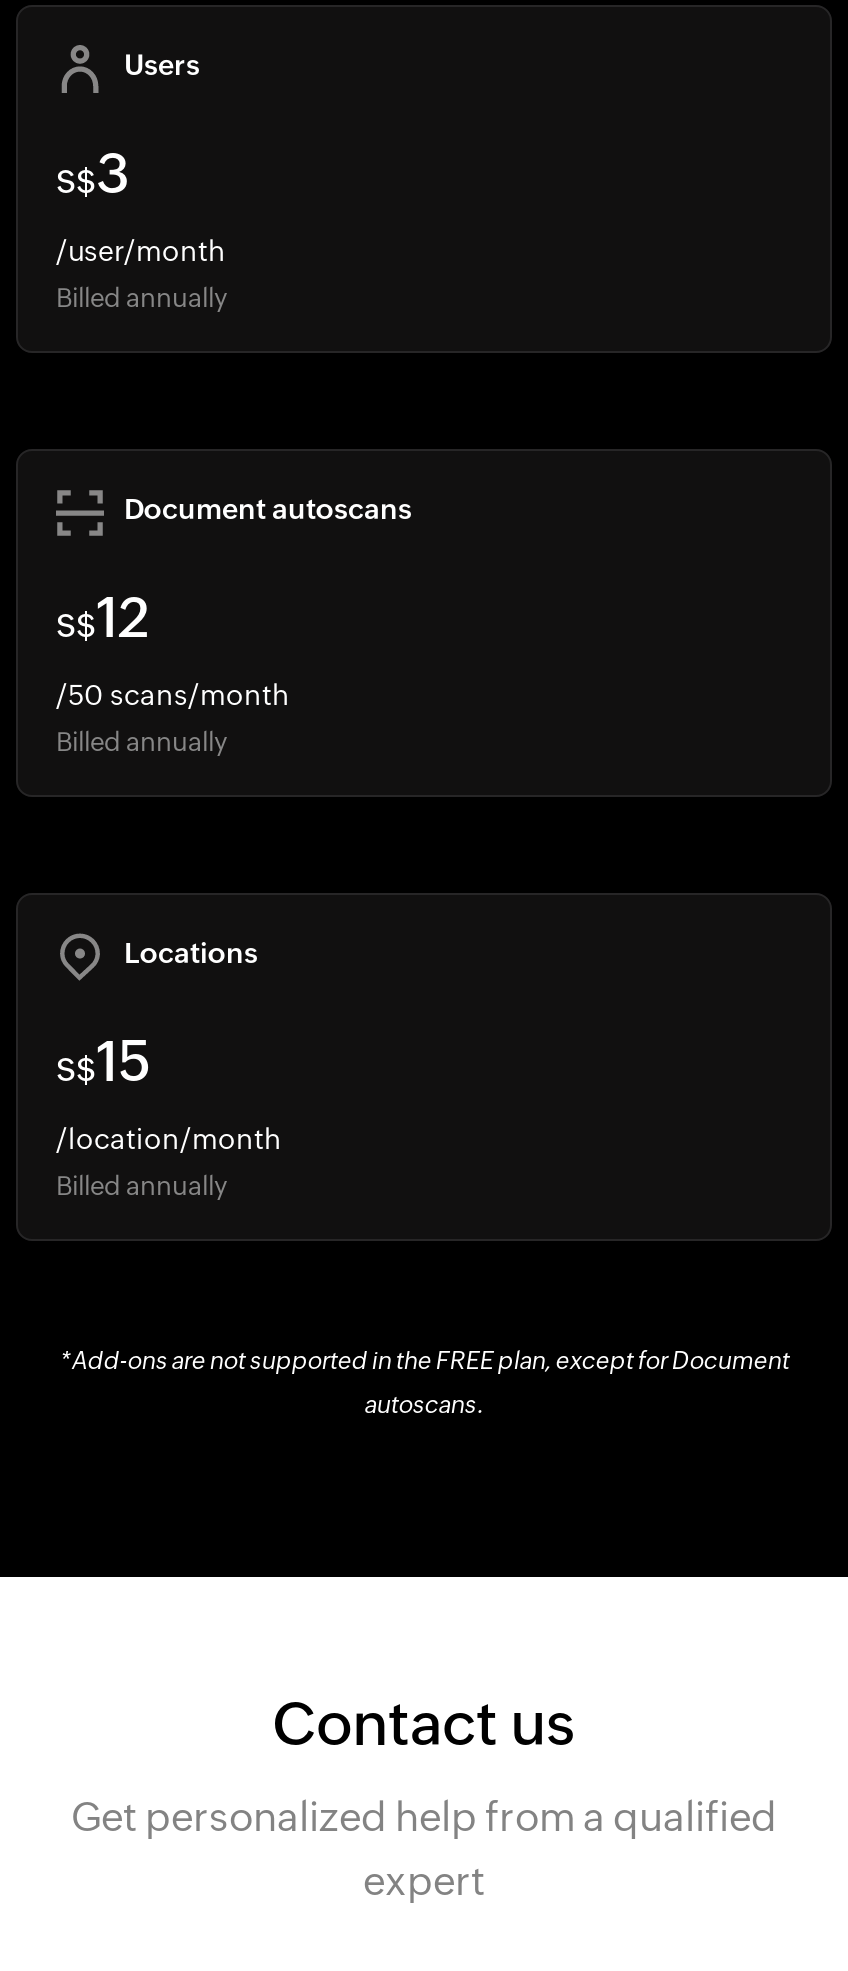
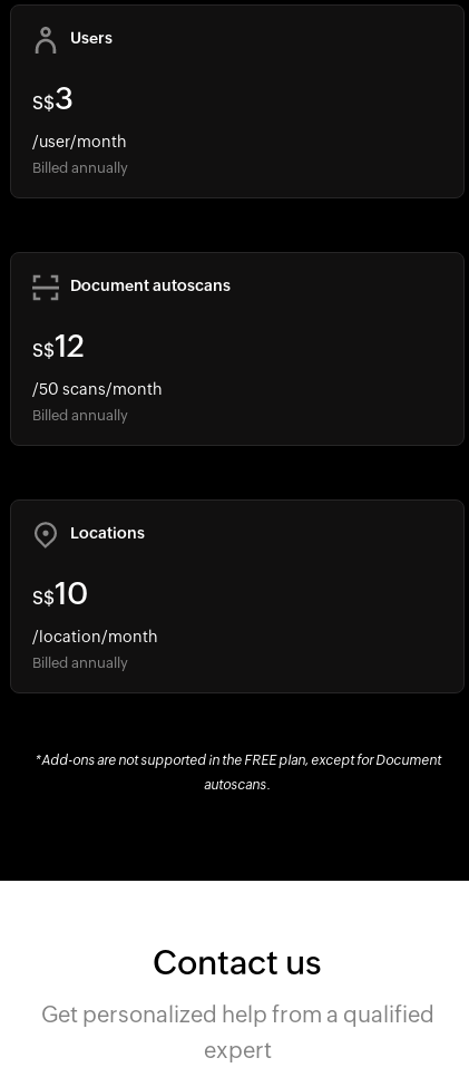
- S$15
+ S$10
